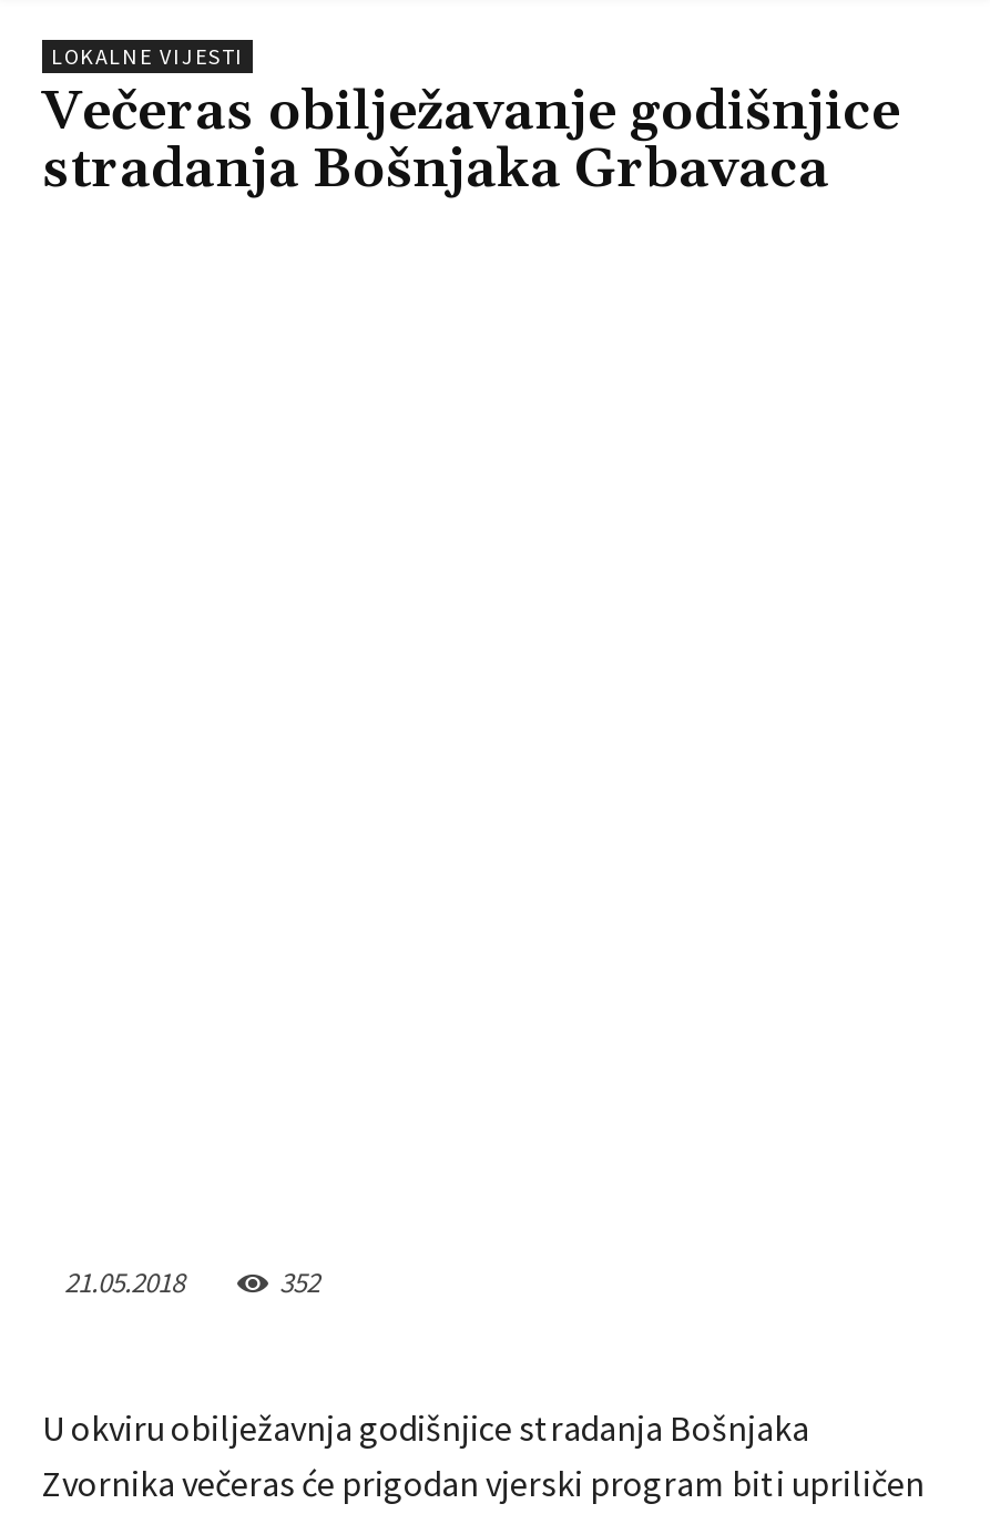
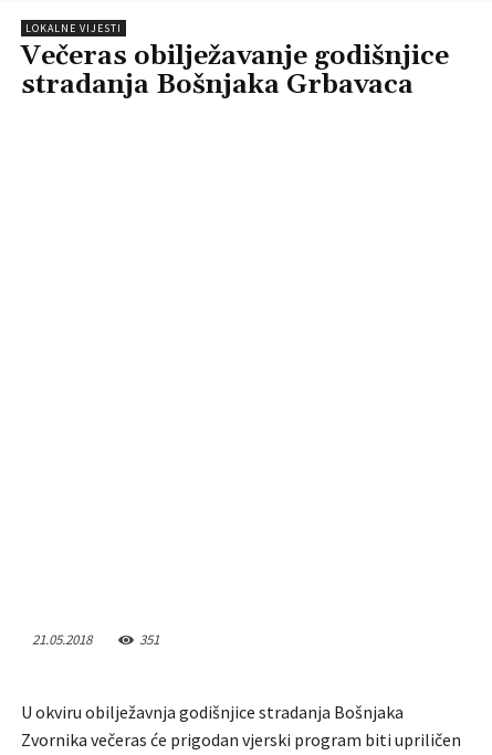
- 352
+ 351
